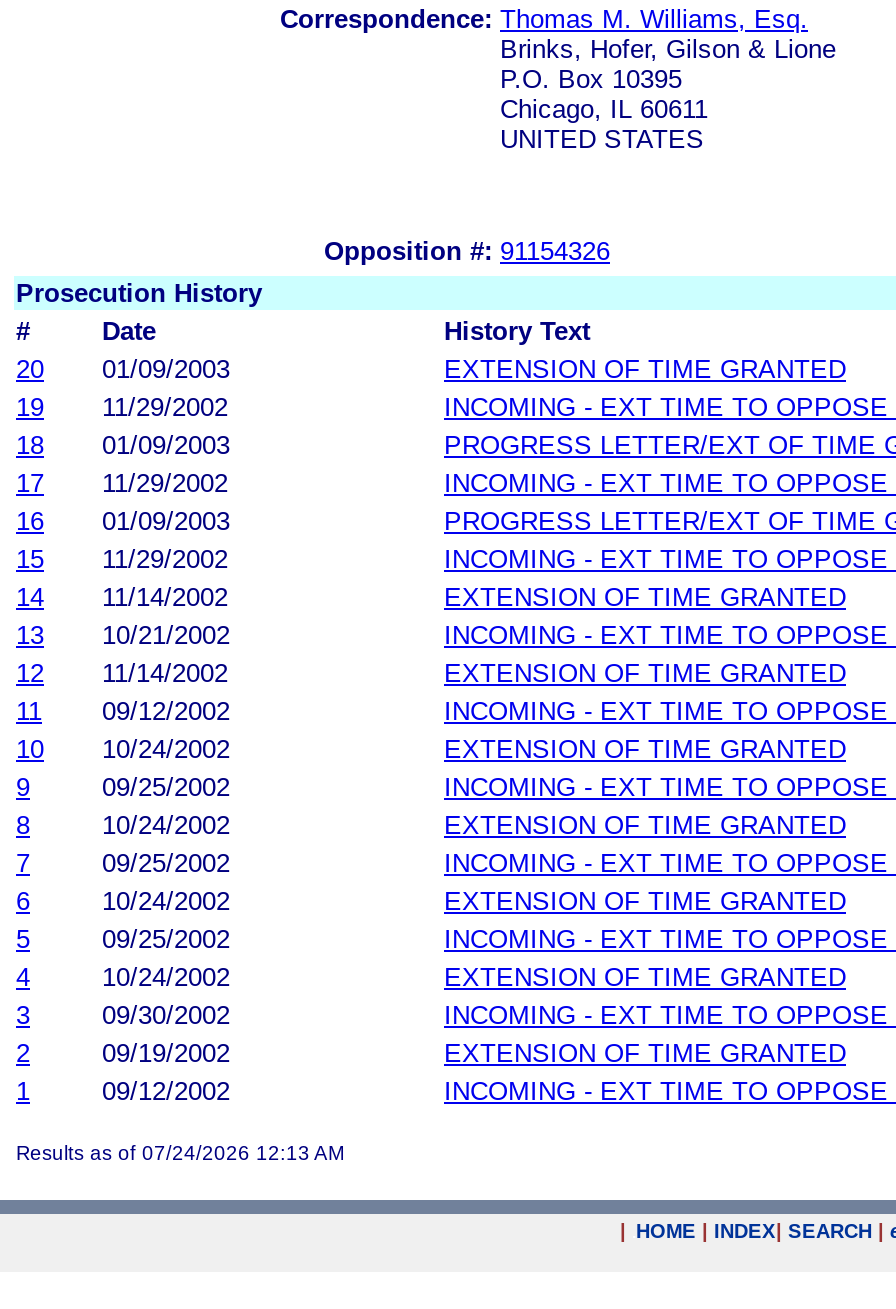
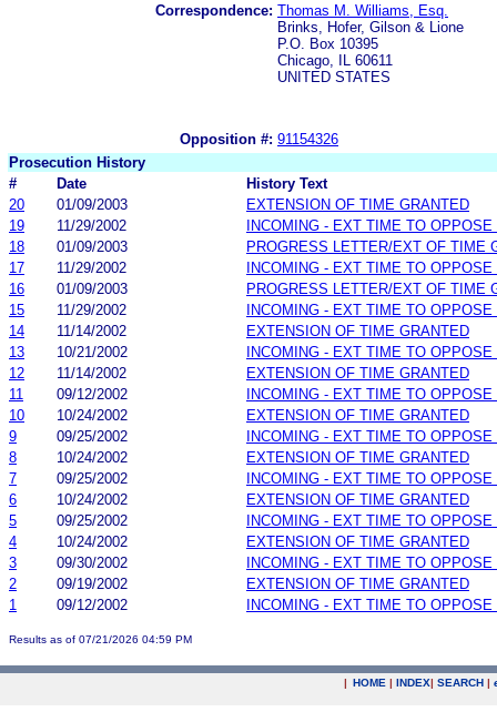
- Results as of 07/24/2026 12:13 AM
+ Results as of 07/21/2026 04:59 PM
